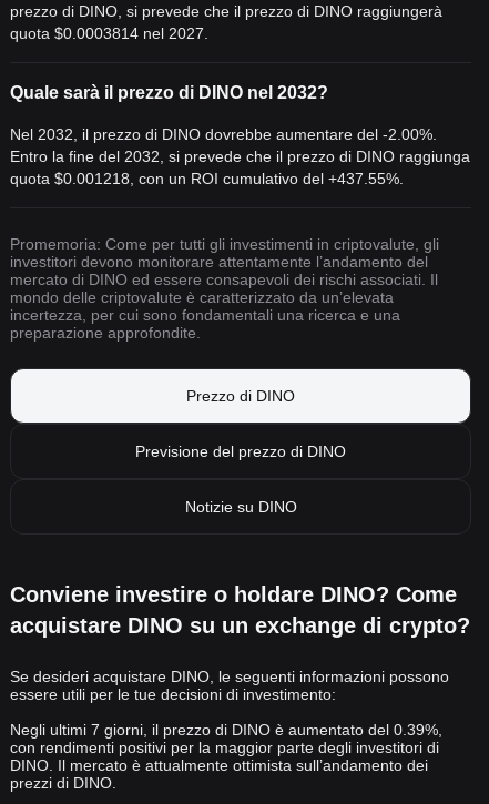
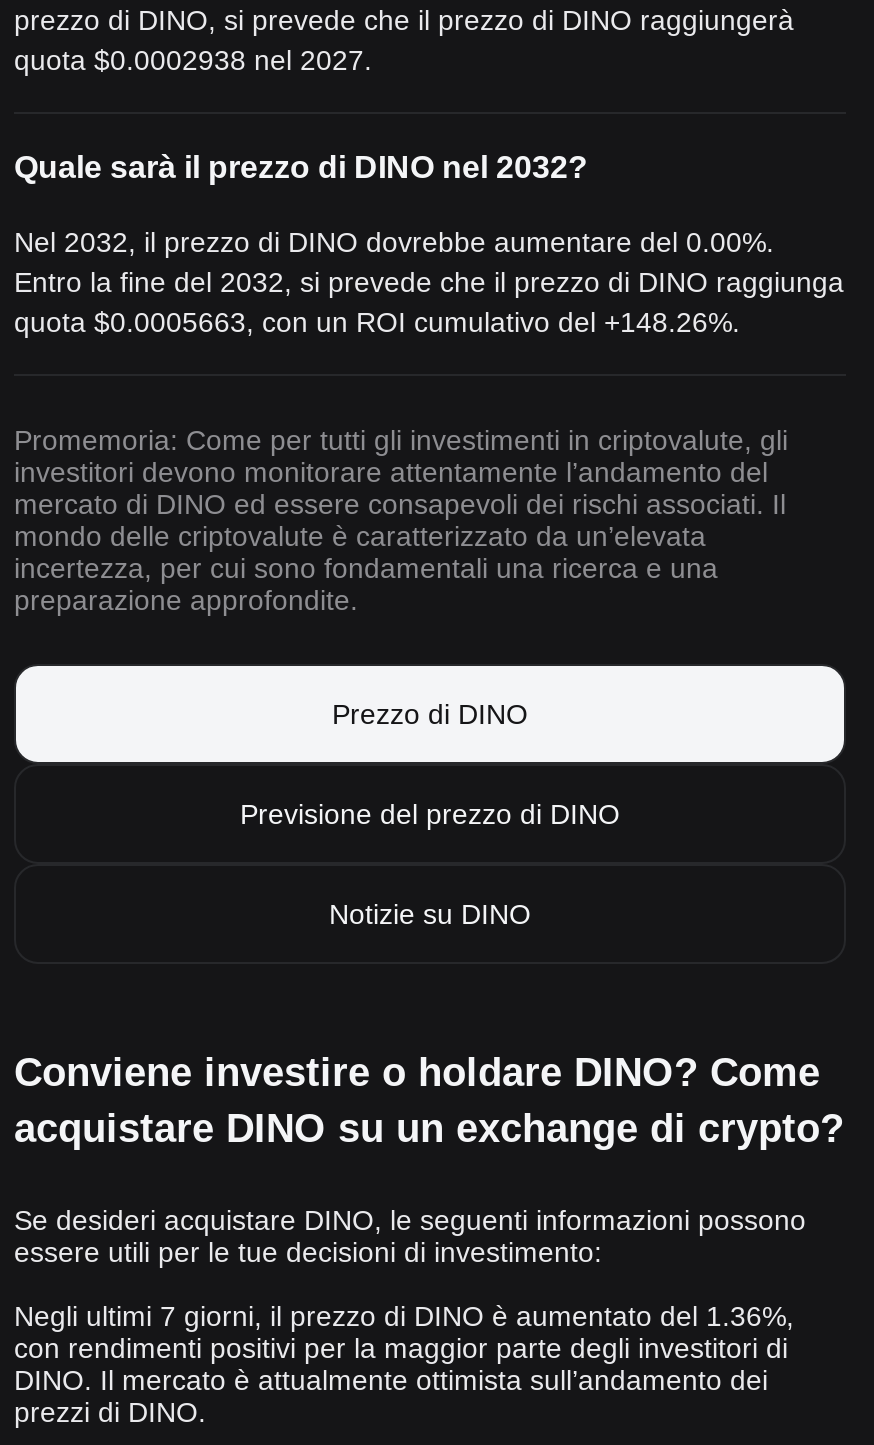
- quota $0.0003814 nel 2027.
+ quota $0.0002938 nel 2027.

- Nel 2032, il prezzo di DINO dovrebbe aumentare del -2.00%.
+ Nel 2032, il prezzo di DINO dovrebbe aumentare del 0.00%.

- quota $0.001218, con un ROI cumulativo del +437.55%.
+ quota $0.0005663, con un ROI cumulativo del +148.26%.

- Negli ultimi 7 giorni, il prezzo di DINO è aumentato del 0.39%,
+ Negli ultimi 7 giorni, il prezzo di DINO è aumentato del 1.36%,
